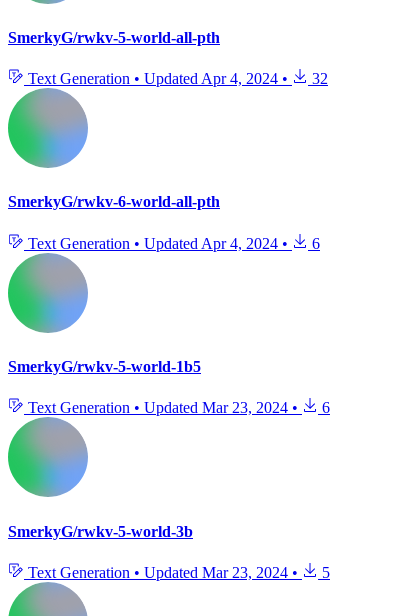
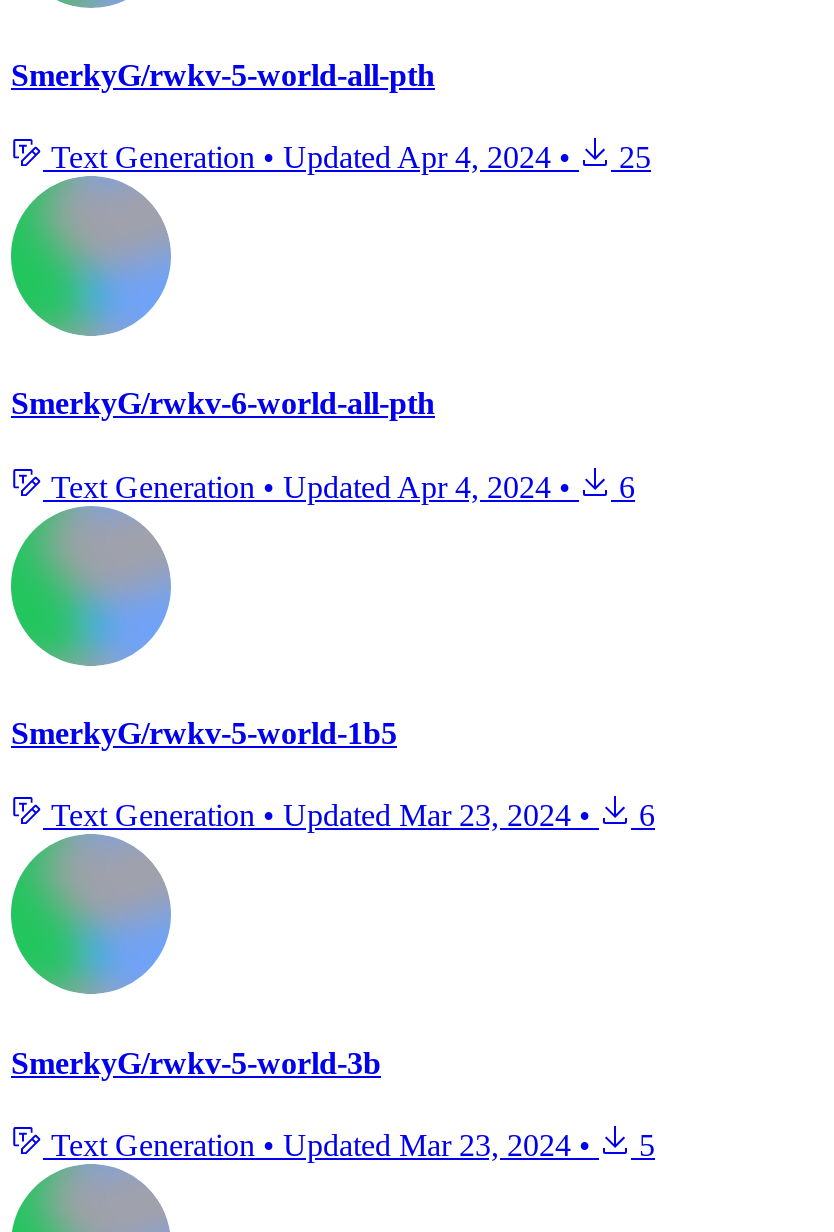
- Text Generation • Updated Apr 4, 2024 • 32
+ Text Generation • Updated Apr 4, 2024 • 25
